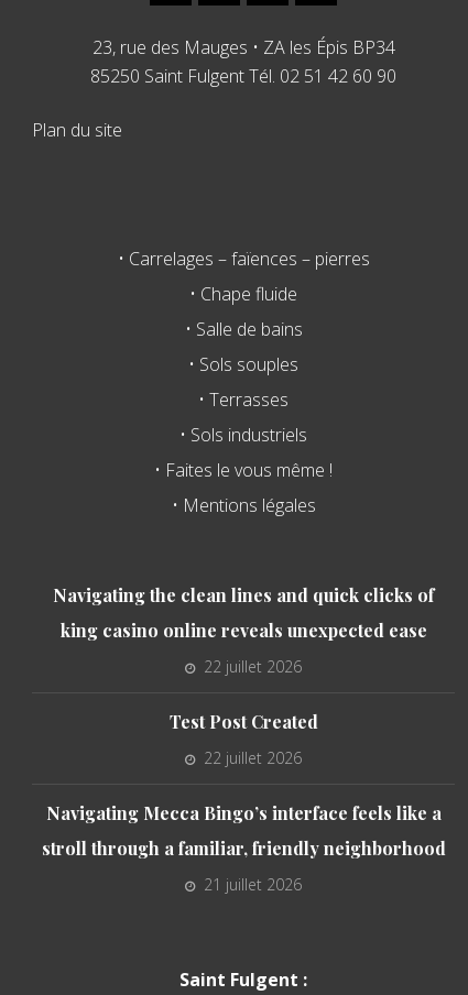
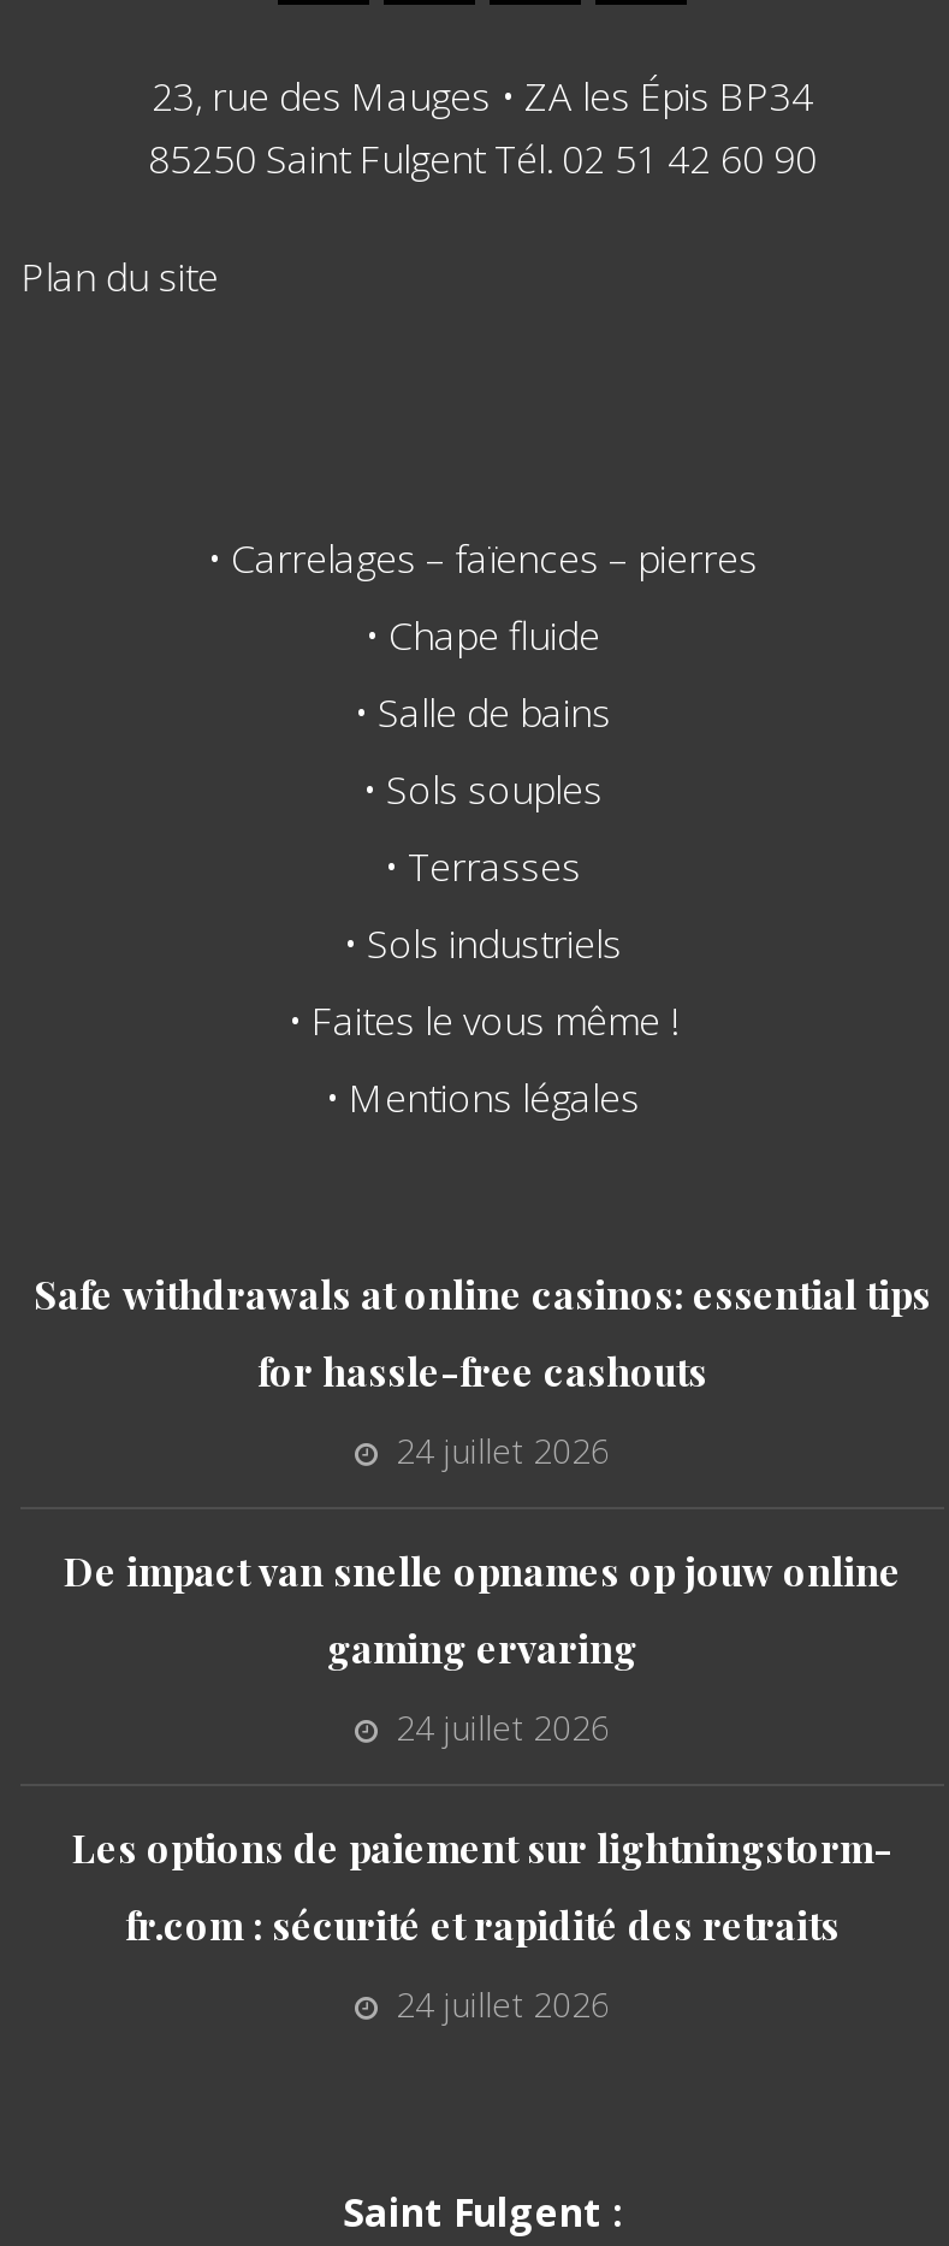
- Navigating the clean lines and quick clicks of
- king casino online reveals unexpected ease
- 22 juillet 2026
- Test Post Created
- 22 juillet 2026
- Navigating Mecca Bingo’s interface feels like a
- stroll through a familiar, friendly neighborhood
- 21 juillet 2026
+ Safe withdrawals at online casinos: essential tips
+ for hassle-free cashouts
+ 24 juillet 2026
+ De impact van snelle opnames op jouw online
+ gaming ervaring
+ 24 juillet 2026
+ Les options de paiement sur lightningstorm-
+ fr.com : sécurité et rapidité des retraits
+ 24 juillet 2026
